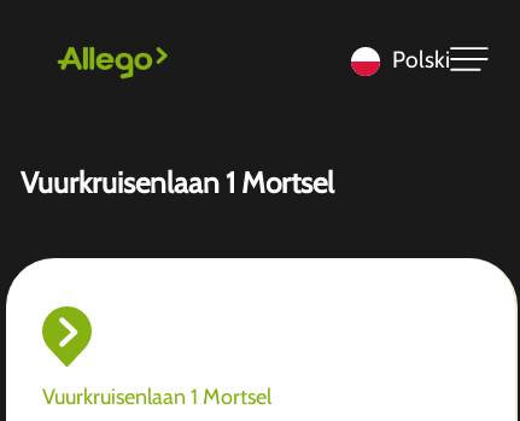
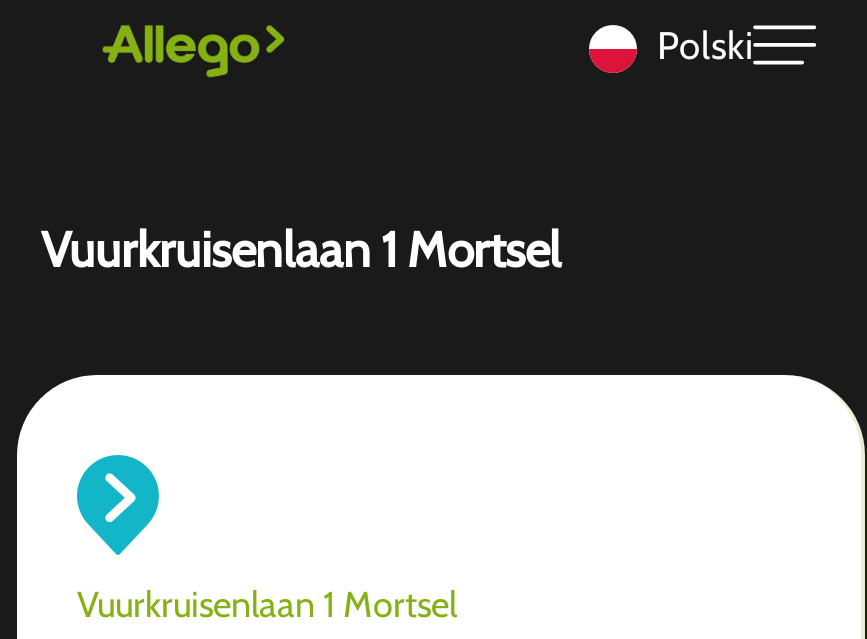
- [image]
+ [image]
